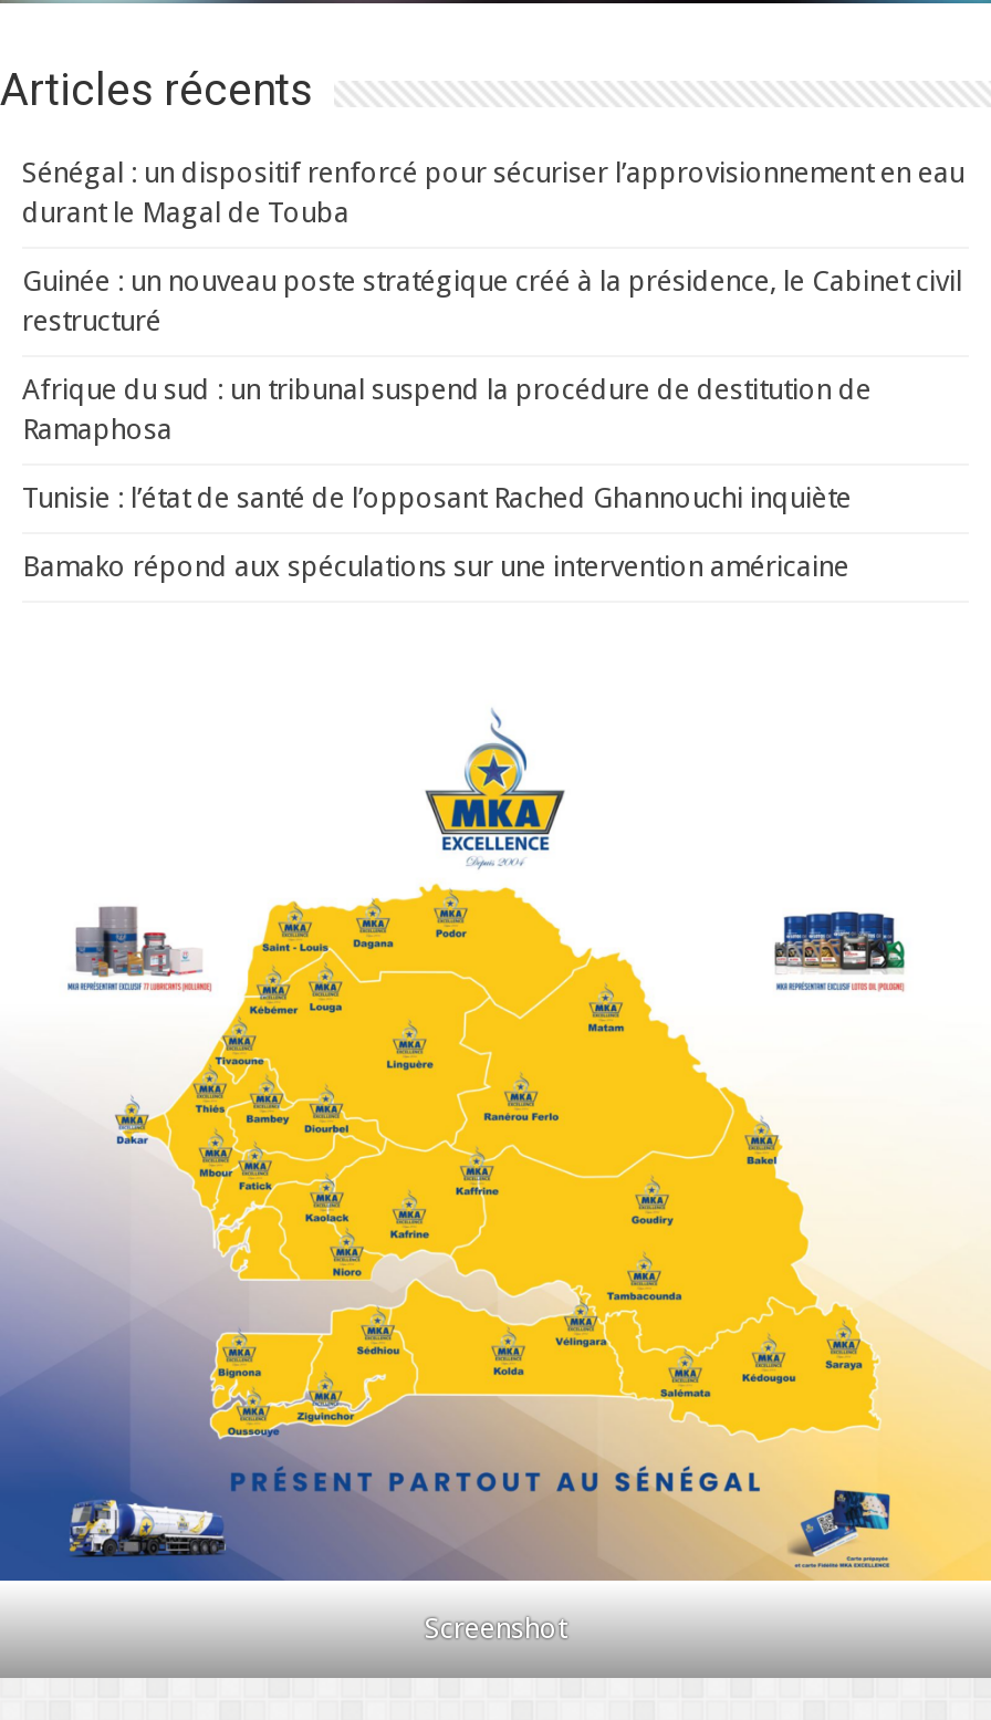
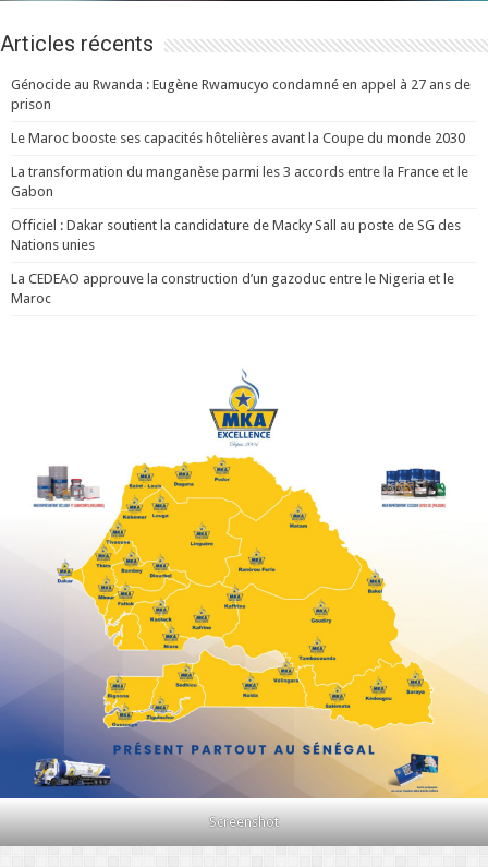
- Sénégal : un dispositif renforcé pour sécuriser l’approvisionnement en eau
- durant le Magal de Touba
+ Génocide au Rwanda : Eugène Rwamucyo condamné en appel à 27 ans de
+ prison

- Guinée : un nouveau poste stratégique créé à la présidence, le Cabinet civil
- restructuré
+ Le Maroc booste ses capacités hôtelières avant la Coupe du monde 2030

- Afrique du sud : un tribunal suspend la procédure de destitution de
- Ramaphosa
+ La transformation du manganèse parmi les 3 accords entre la France et le
+ Gabon

- Tunisie : l’état de santé de l’opposant Rached Ghannouchi inquiète
+ Officiel : Dakar soutient la candidature de Macky Sall au poste de SG des
+ Nations unies

- Bamako répond aux spéculations sur une intervention américaine
+ La CEDEAO approuve la construction d’un gazoduc entre le Nigeria et le
+ Maroc
